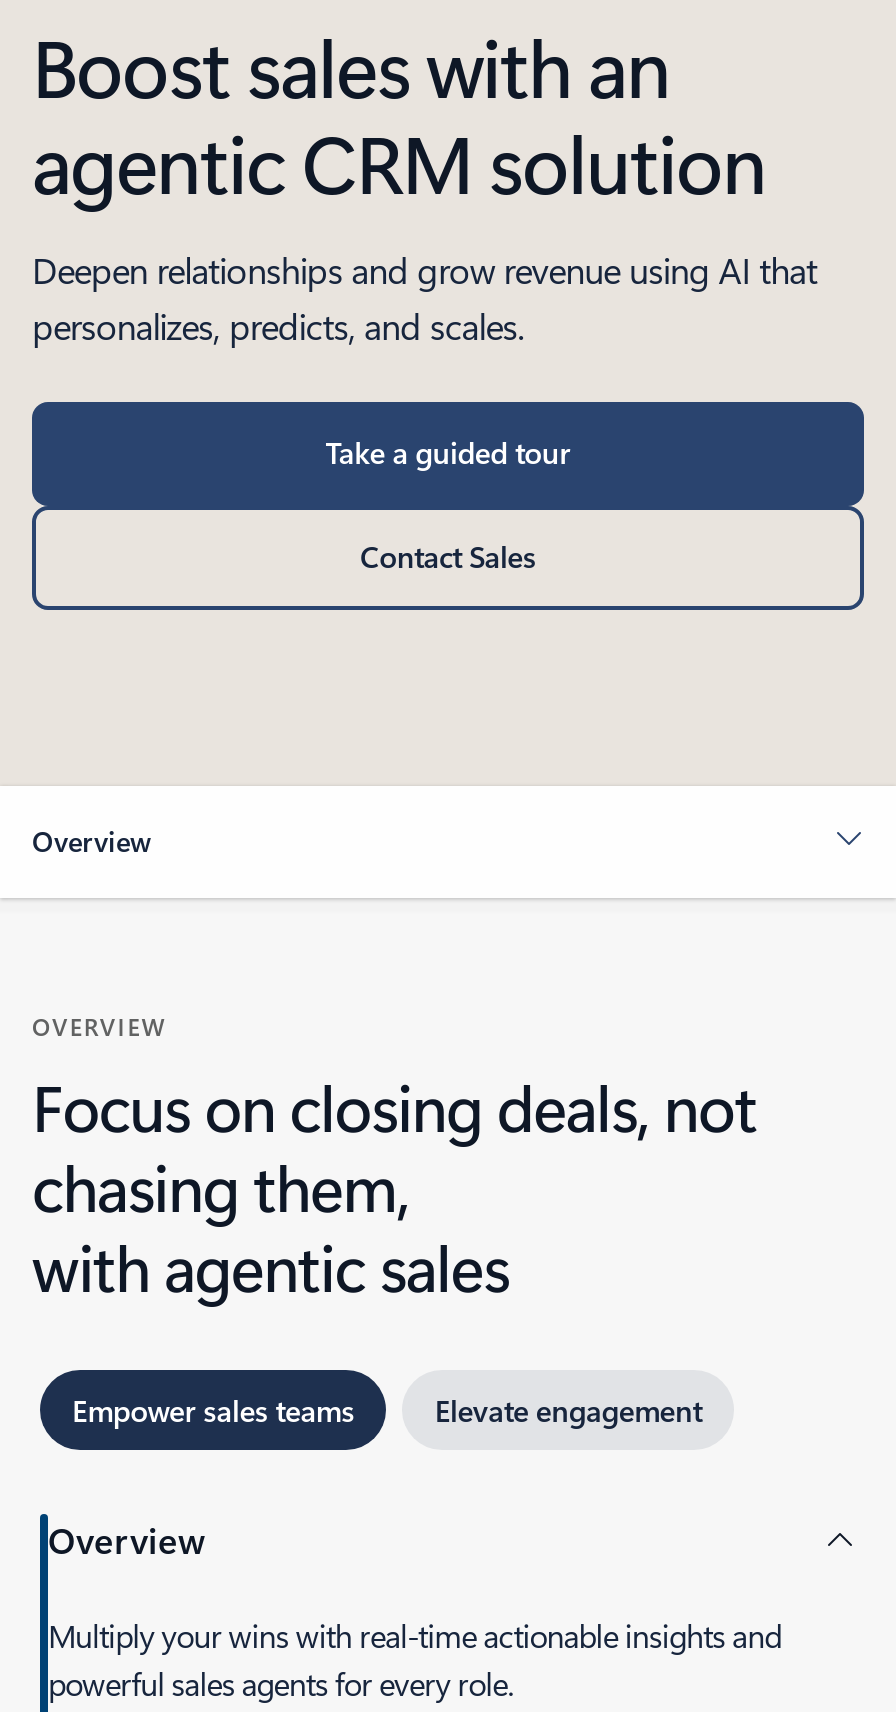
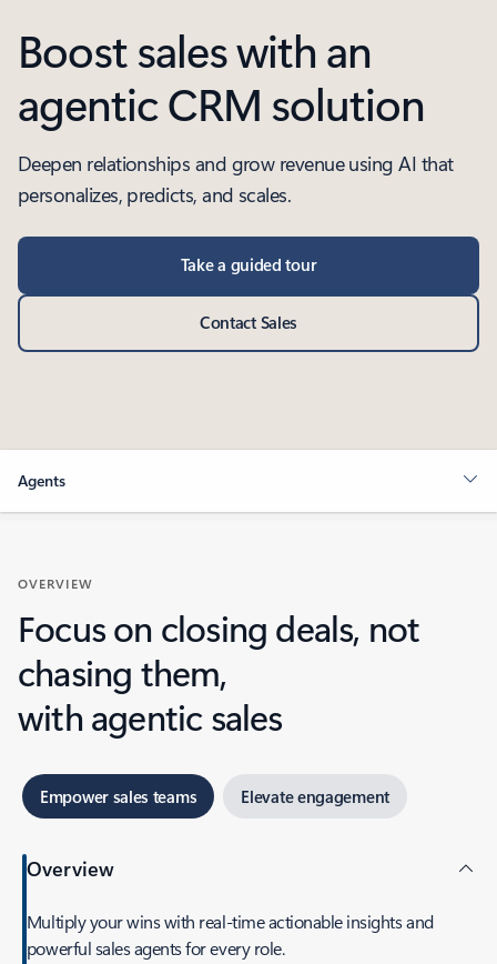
- Overview
+ Agents
